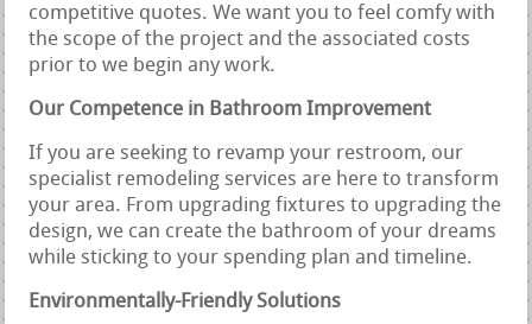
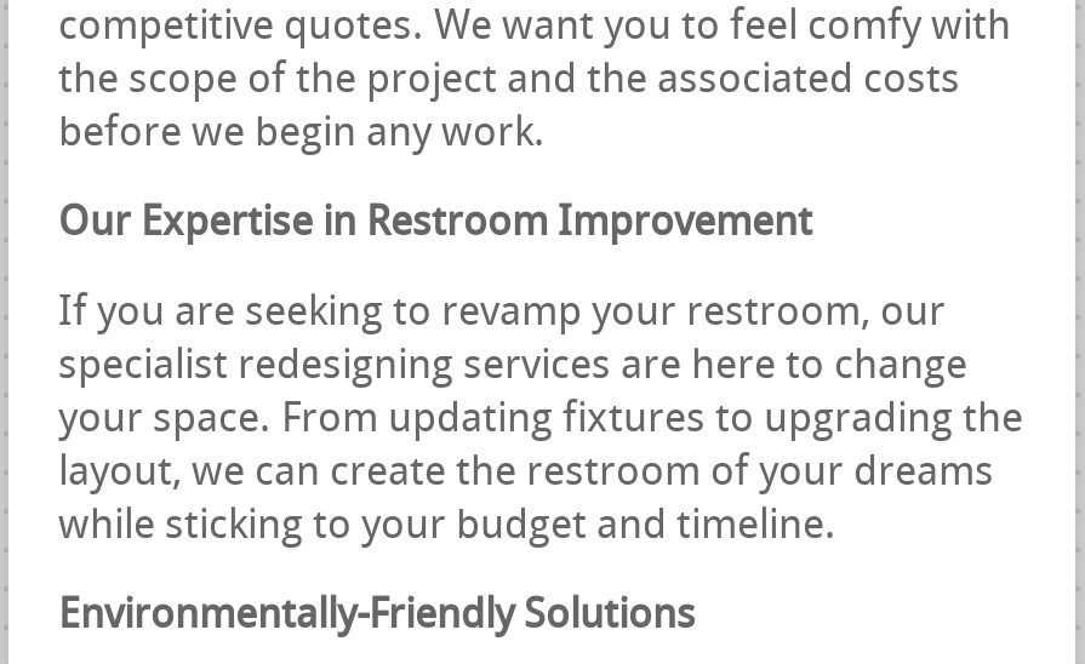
- prior to we begin any work.
+ before we begin any work.

- Our Competence in Bathroom Improvement
+ Our Expertise in Restroom Improvement

- specialist remodeling services are here to transform
- your area. From upgrading fixtures to upgrading the
- design, we can create the bathroom of your dreams
- while sticking to your spending plan and timeline.
+ specialist redesigning services are here to change
+ your space. From updating fixtures to upgrading the
+ layout, we can create the restroom of your dreams
+ while sticking to your budget and timeline.
